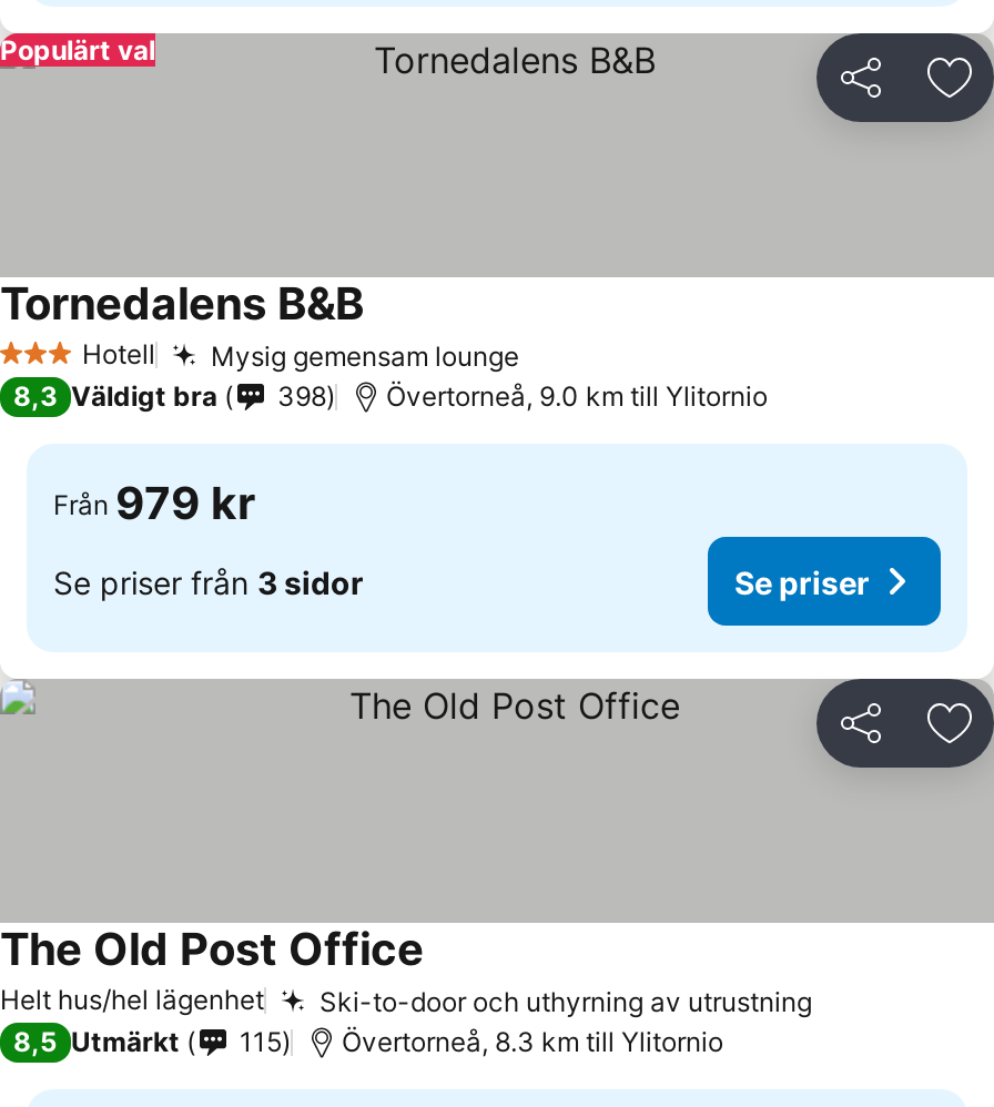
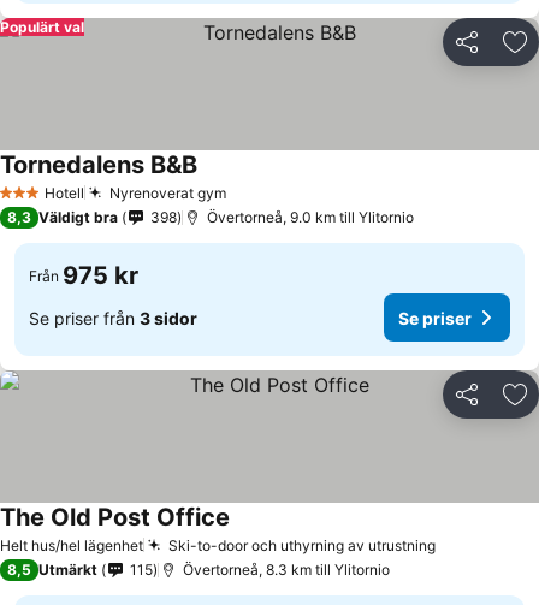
- Mysig gemensam lounge
+ Nyrenoverat gym

- Från 979 kr
+ Från 975 kr
